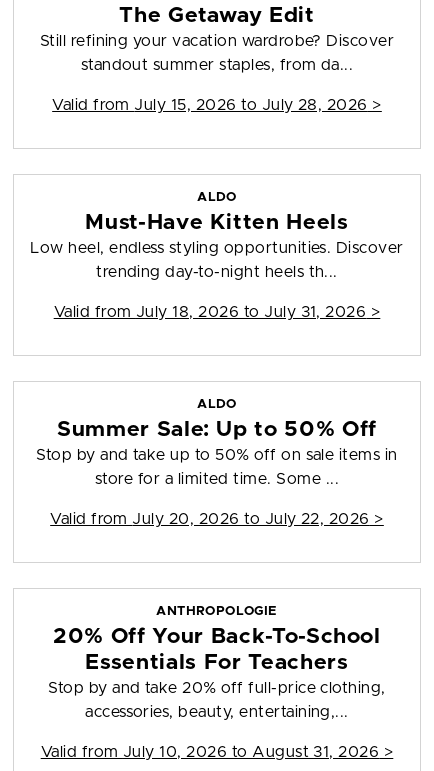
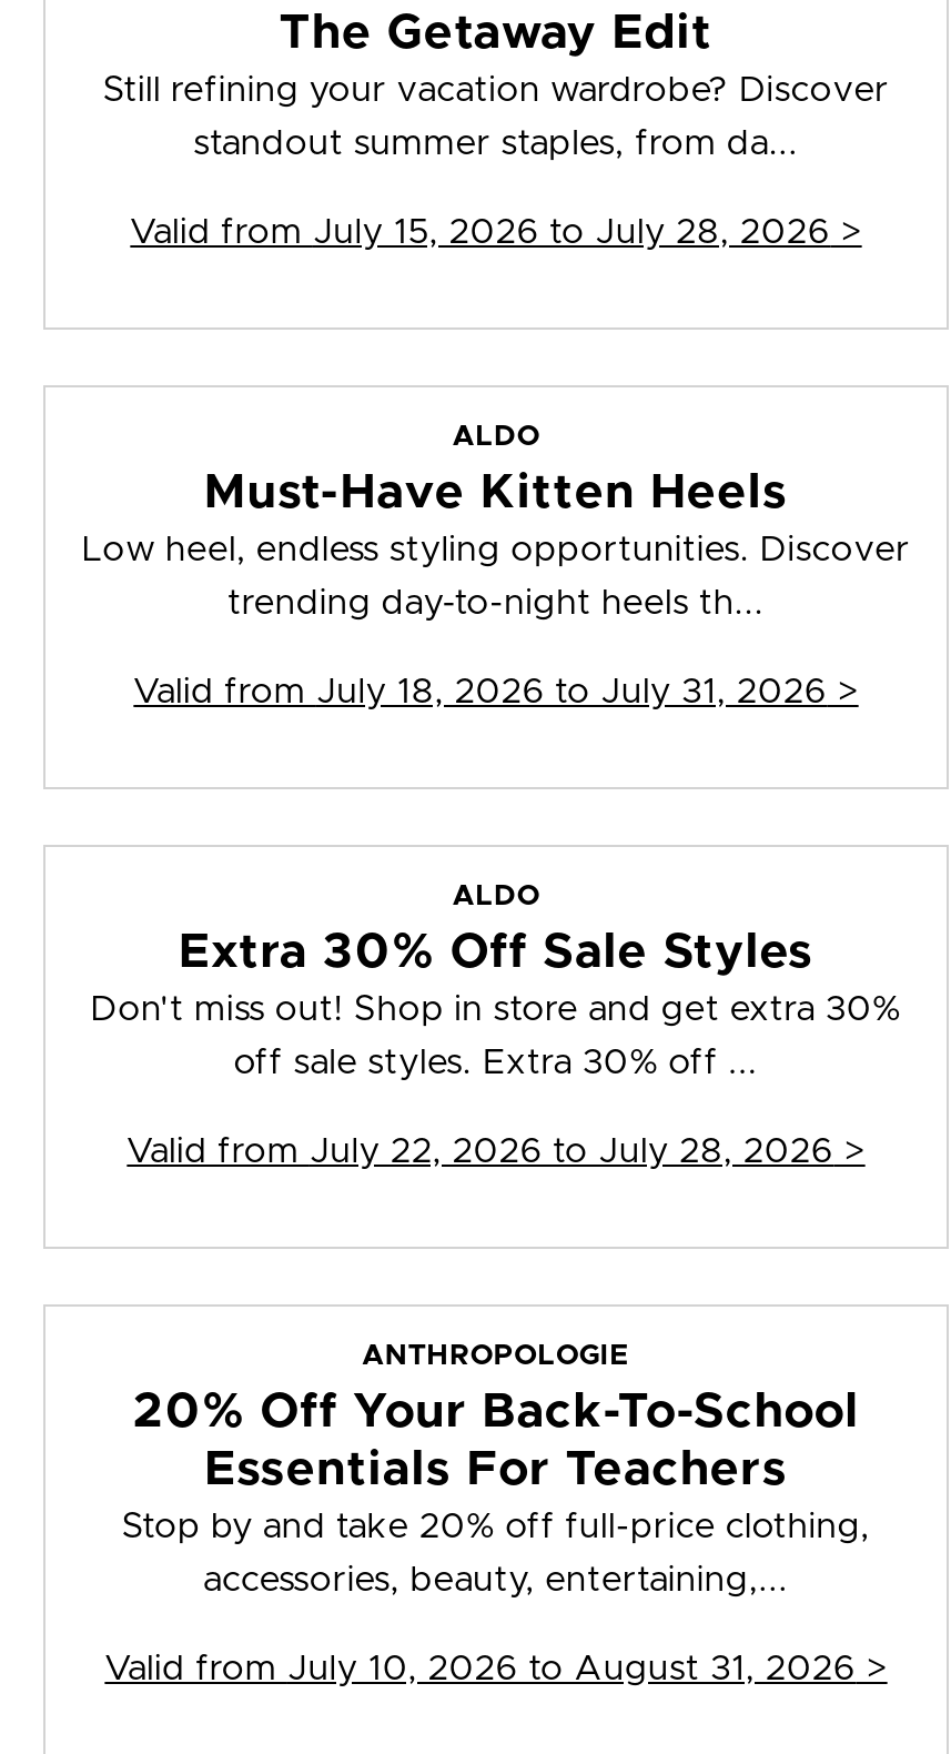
- Summer Sale: Up to 50% Off
- Stop by and take up to 50% off on sale items in
+ Extra 30% Off Sale Styles
+ Don't miss out! Shop in store and get extra 30%

- store for a limited time. Some ...
+ off sale styles. Extra 30% off ...

- Valid from July 20, 2026 to July 22, 2026 >
+ Valid from July 22, 2026 to July 28, 2026 >
